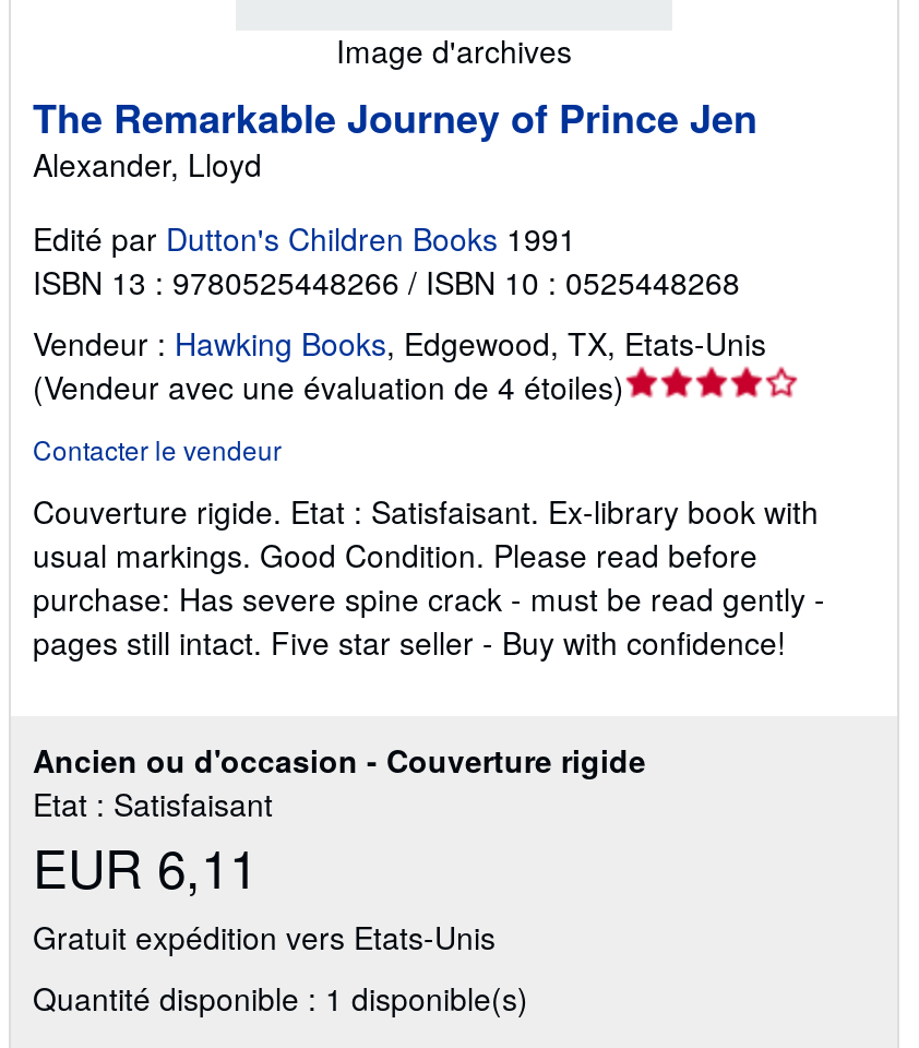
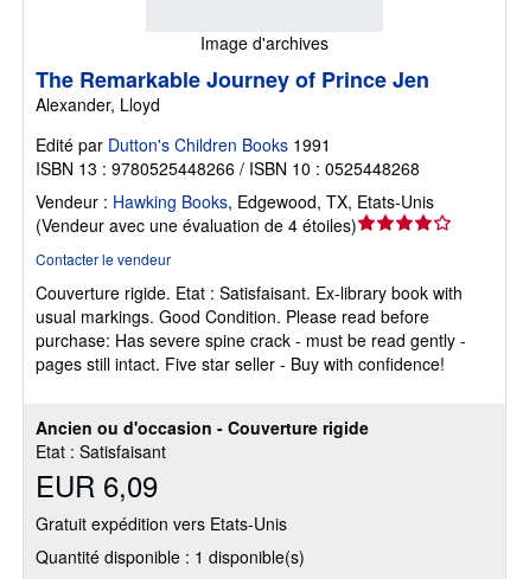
- EUR 6,11
+ EUR 6,09
